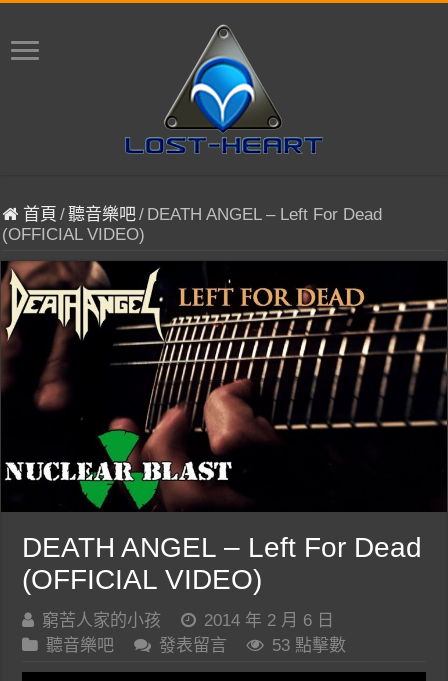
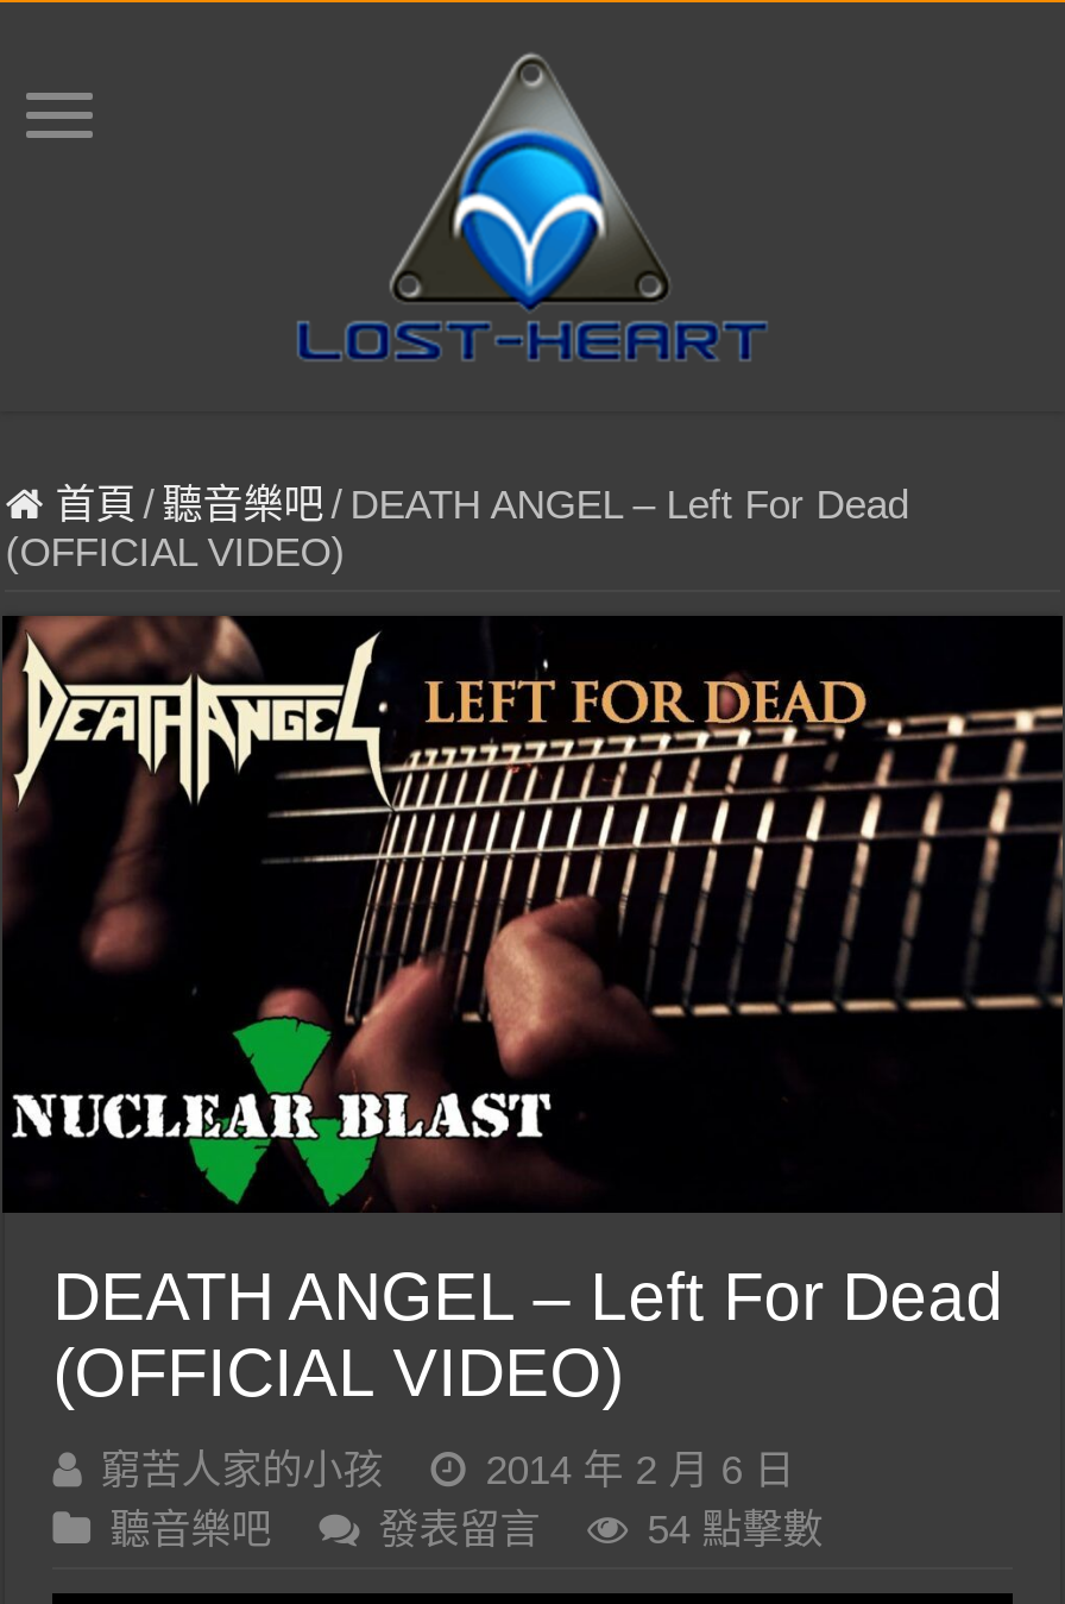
- 53 點擊數
+ 54 點擊數
